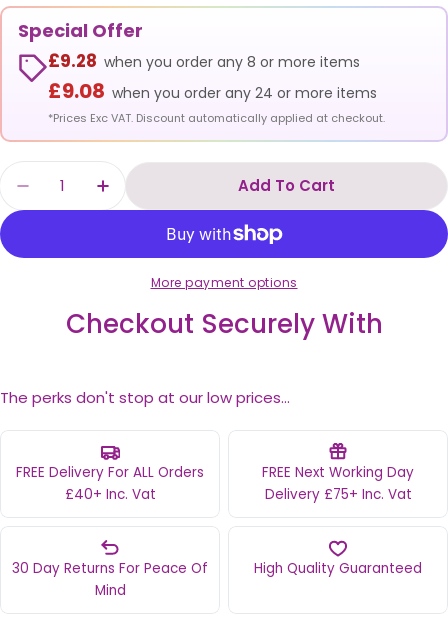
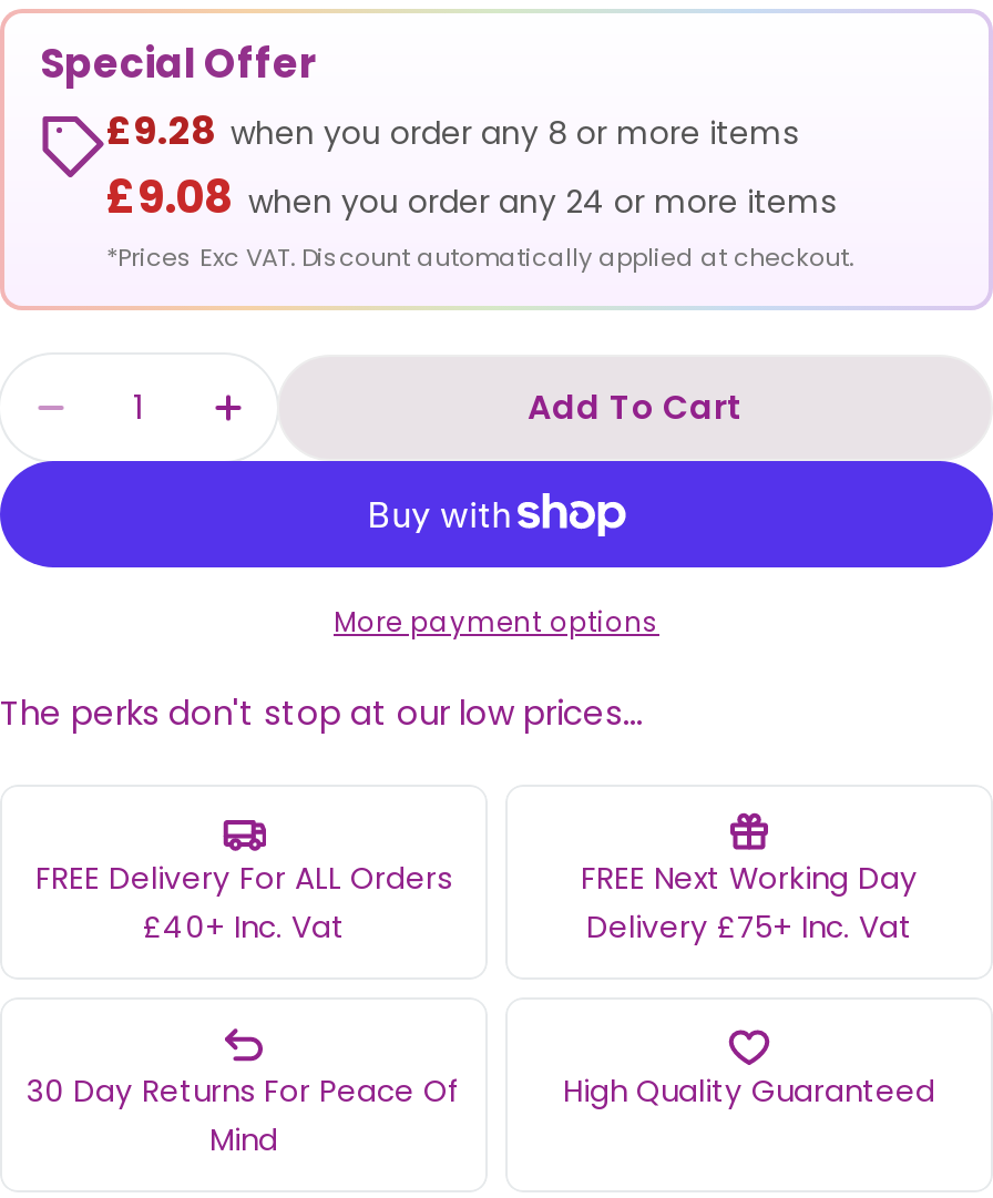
- Checkout Securely With
